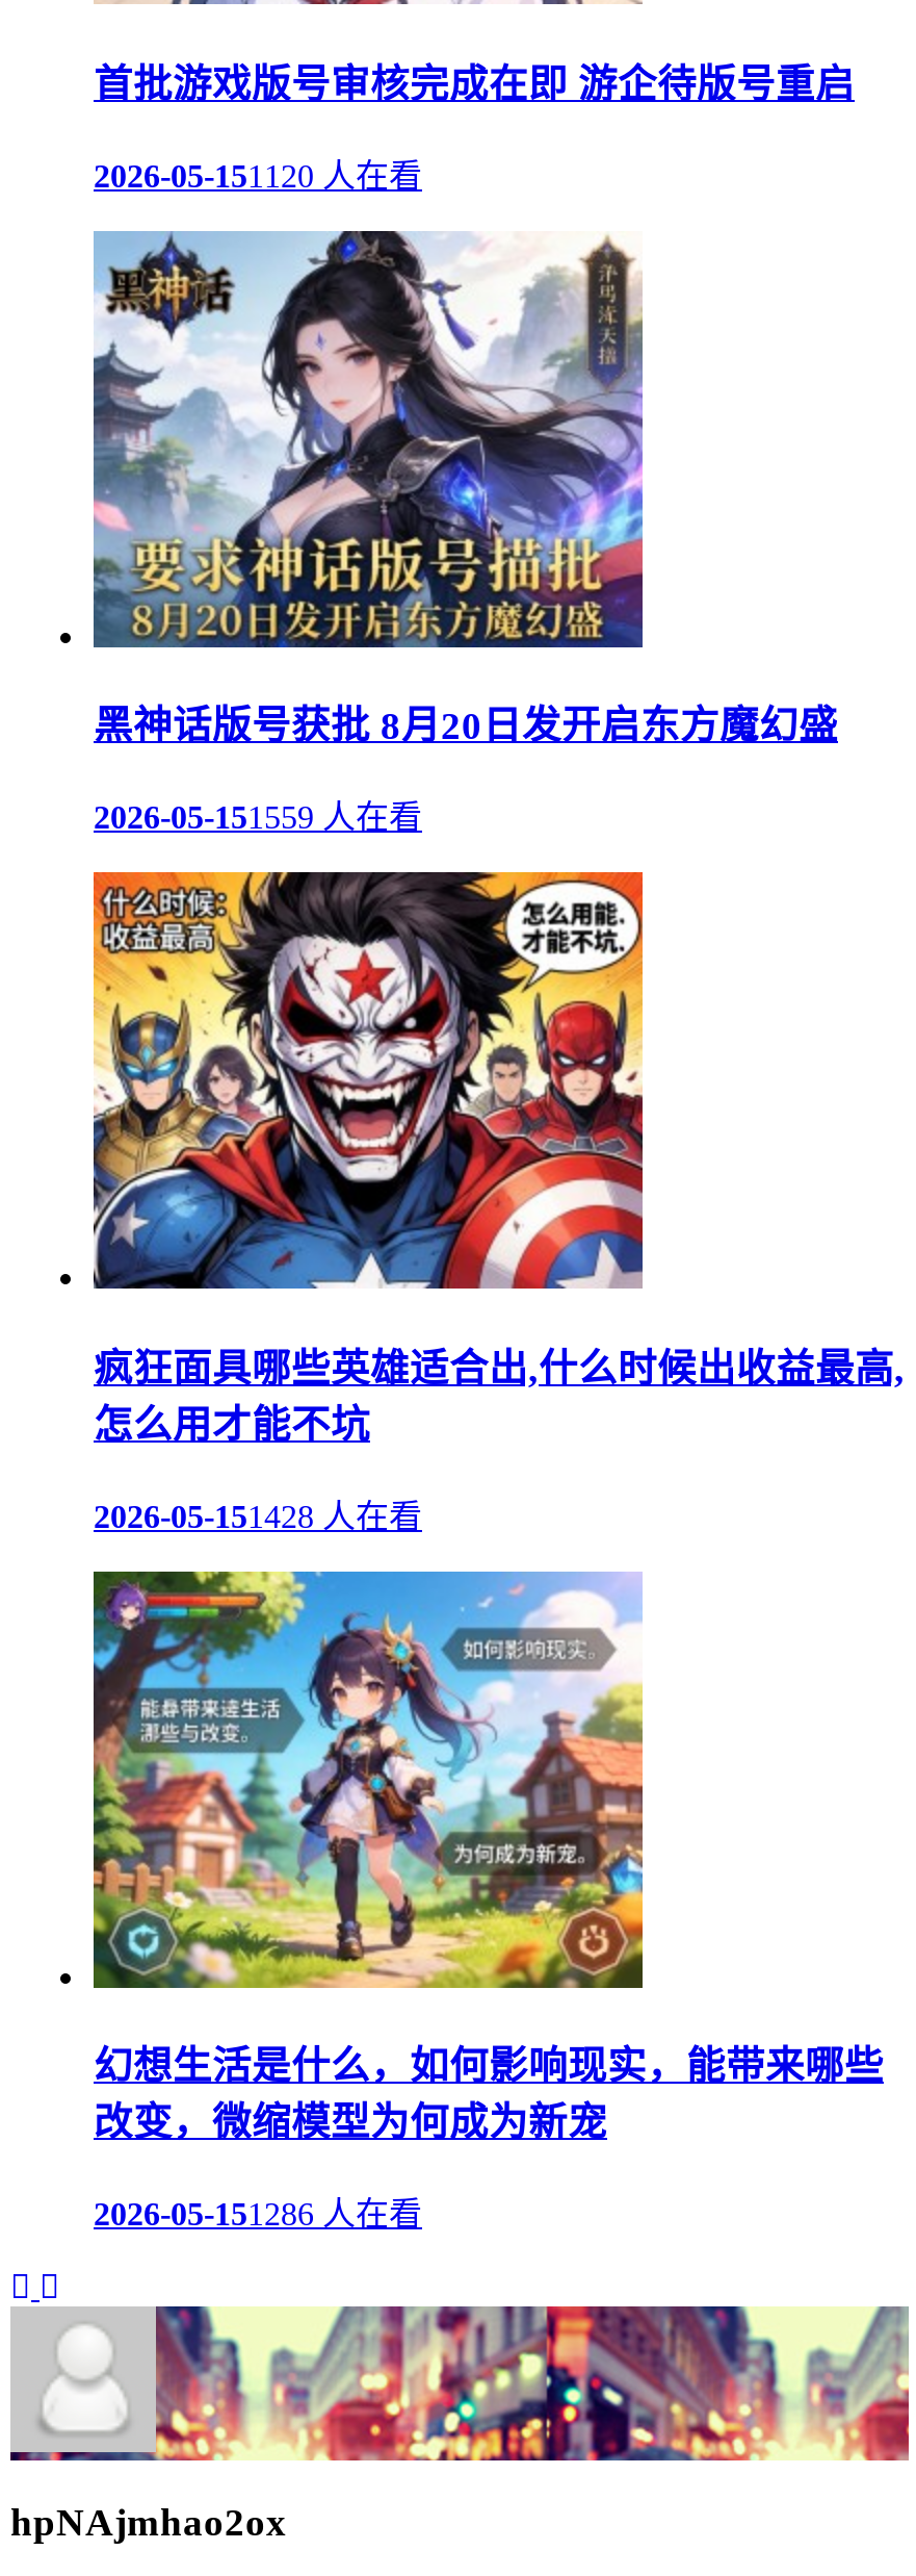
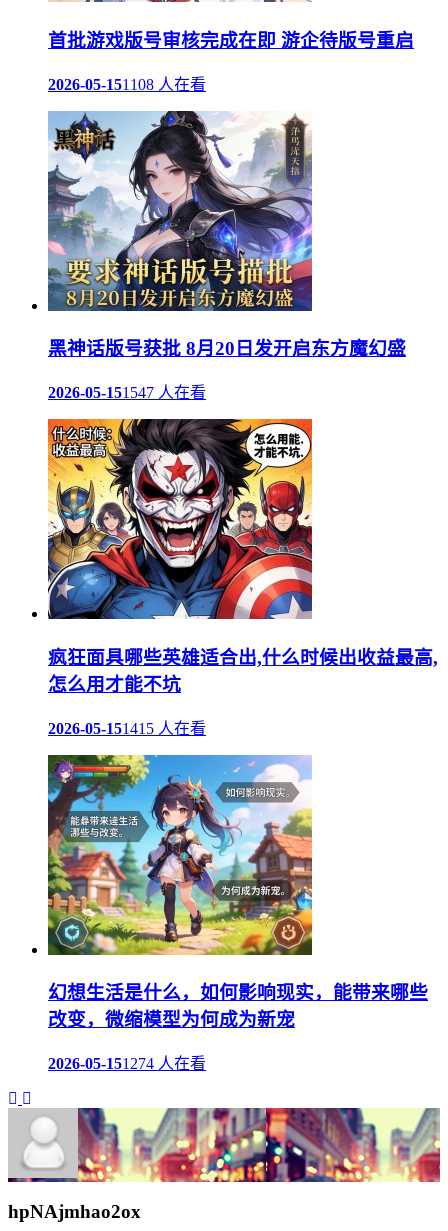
- 2026-05-151120 人在看
+ 2026-05-151108 人在看

- 2026-05-151559 人在看
+ 2026-05-151547 人在看

- 2026-05-151428 人在看
+ 2026-05-151415 人在看

- 2026-05-151286 人在看
+ 2026-05-151274 人在看
